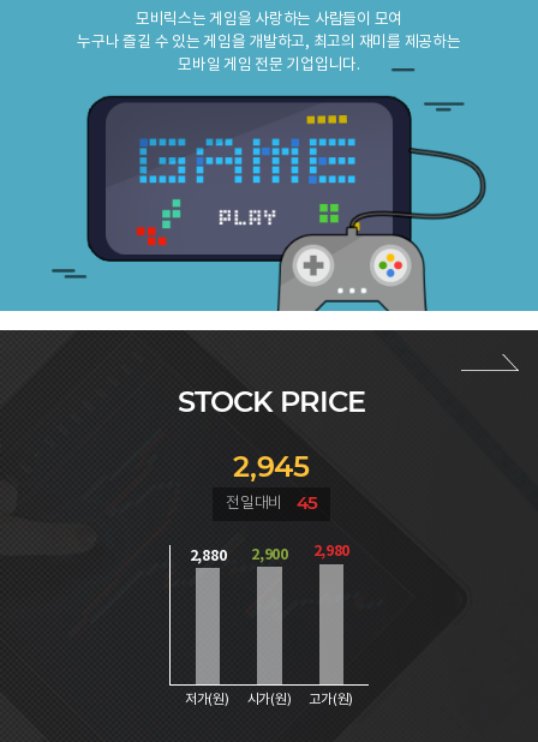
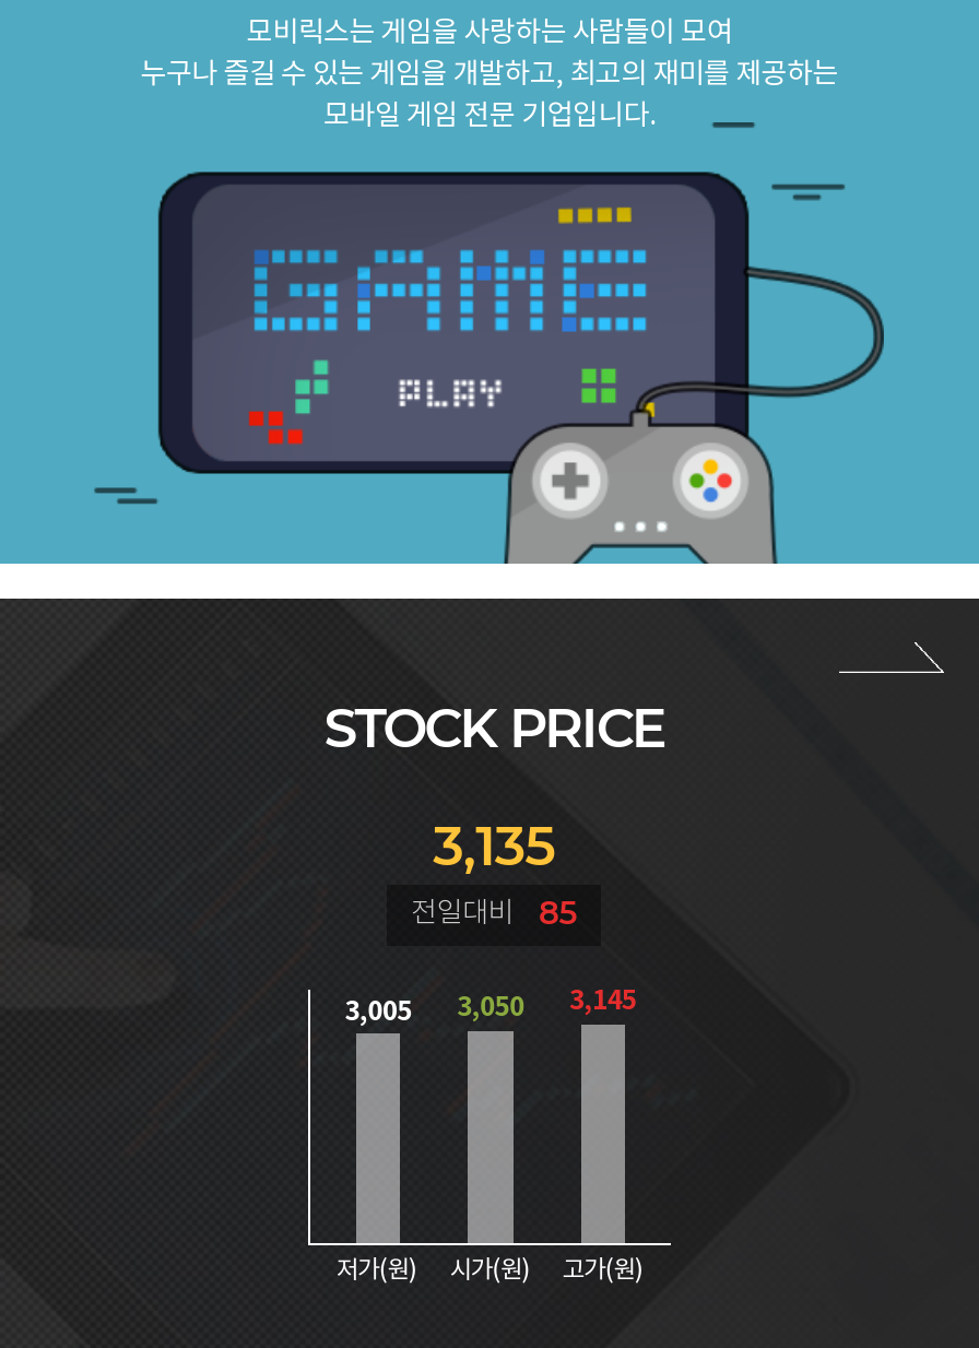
- 2,945
+ 3,135

- 전일대비 45
+ 전일대비 85

- 2,880
+ 3,005

- 2,900
+ 3,050

- 2,980
+ 3,145
